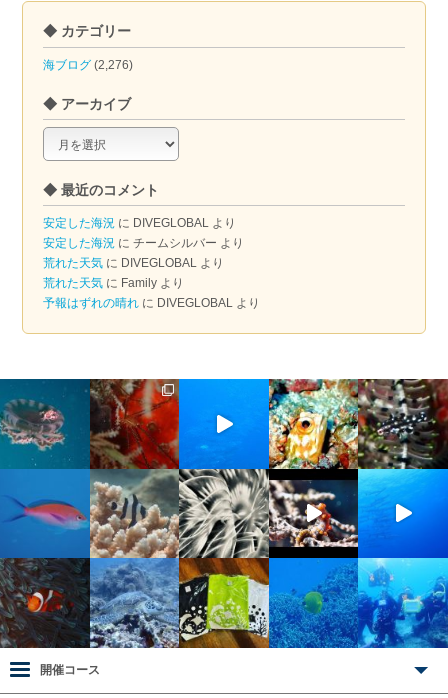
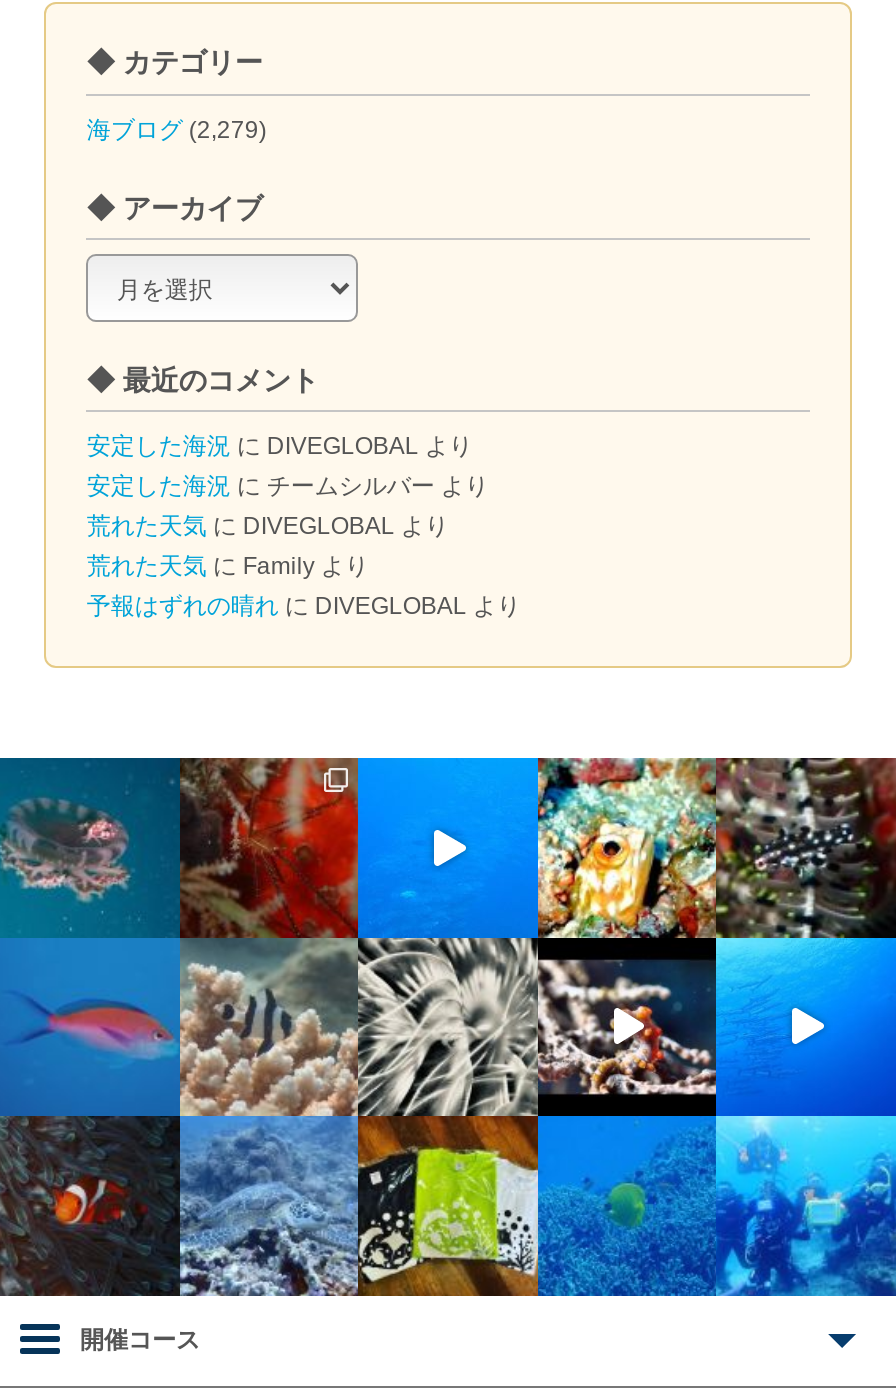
- 海ブログ(2,276)
+ 海ブログ(2,279)
